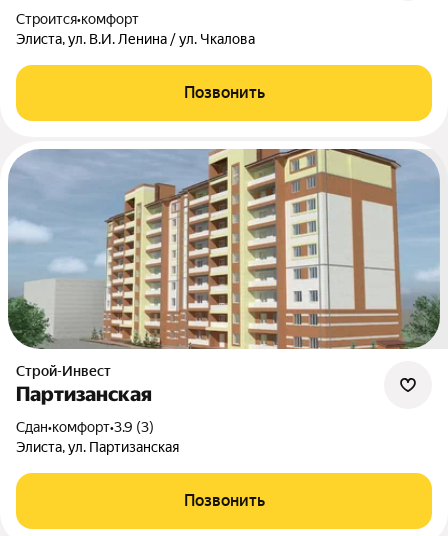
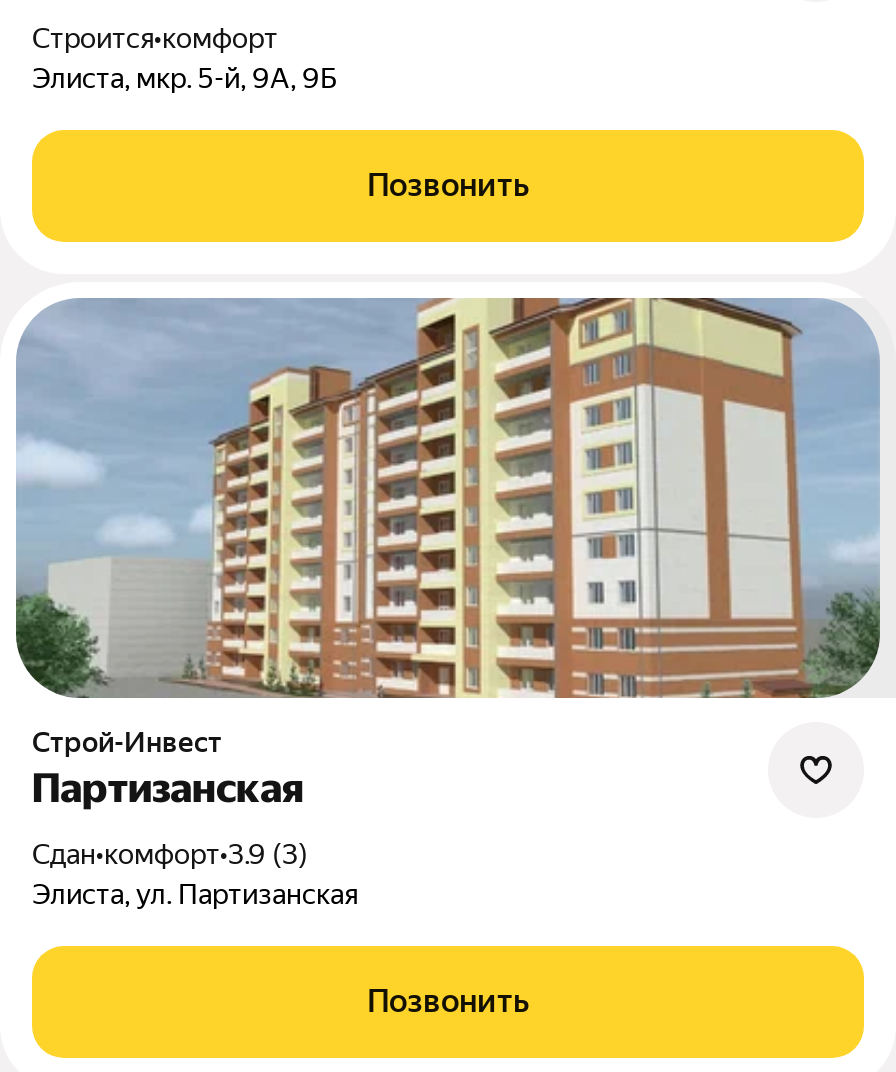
- Элиста, ул. В.И. Ленина / ул. Чкалова
+ Элиста, мкр. 5-й, 9А, 9Б
